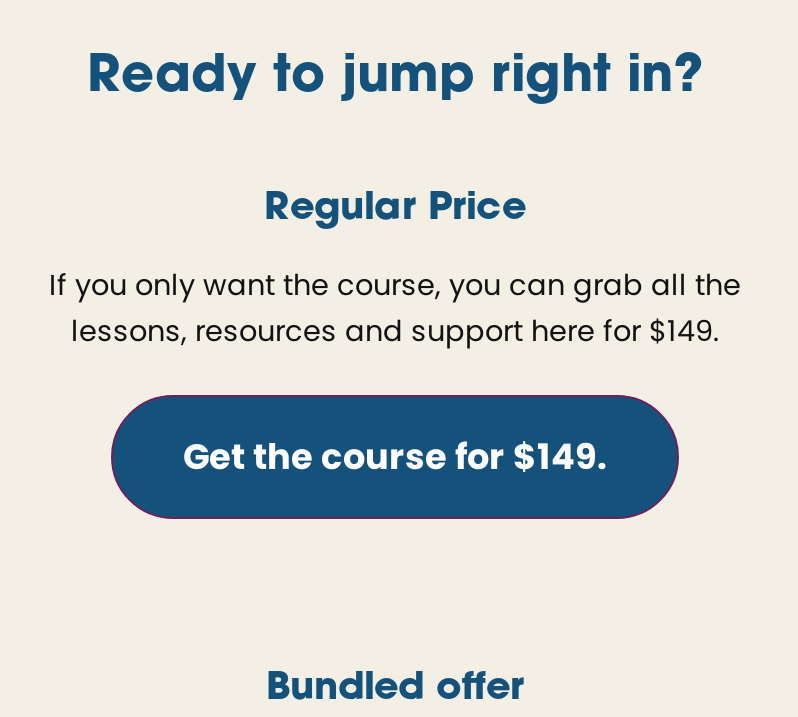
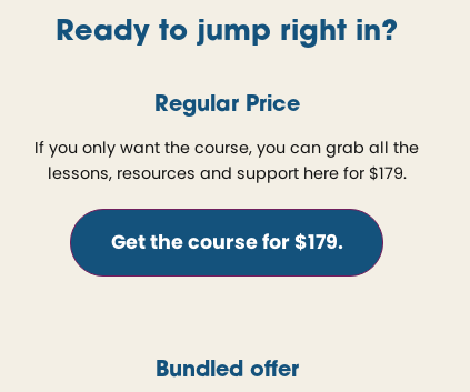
- lessons, resources and support here for $149.
+ lessons, resources and support here for $179.

- Get the course for $149.
+ Get the course for $179.
